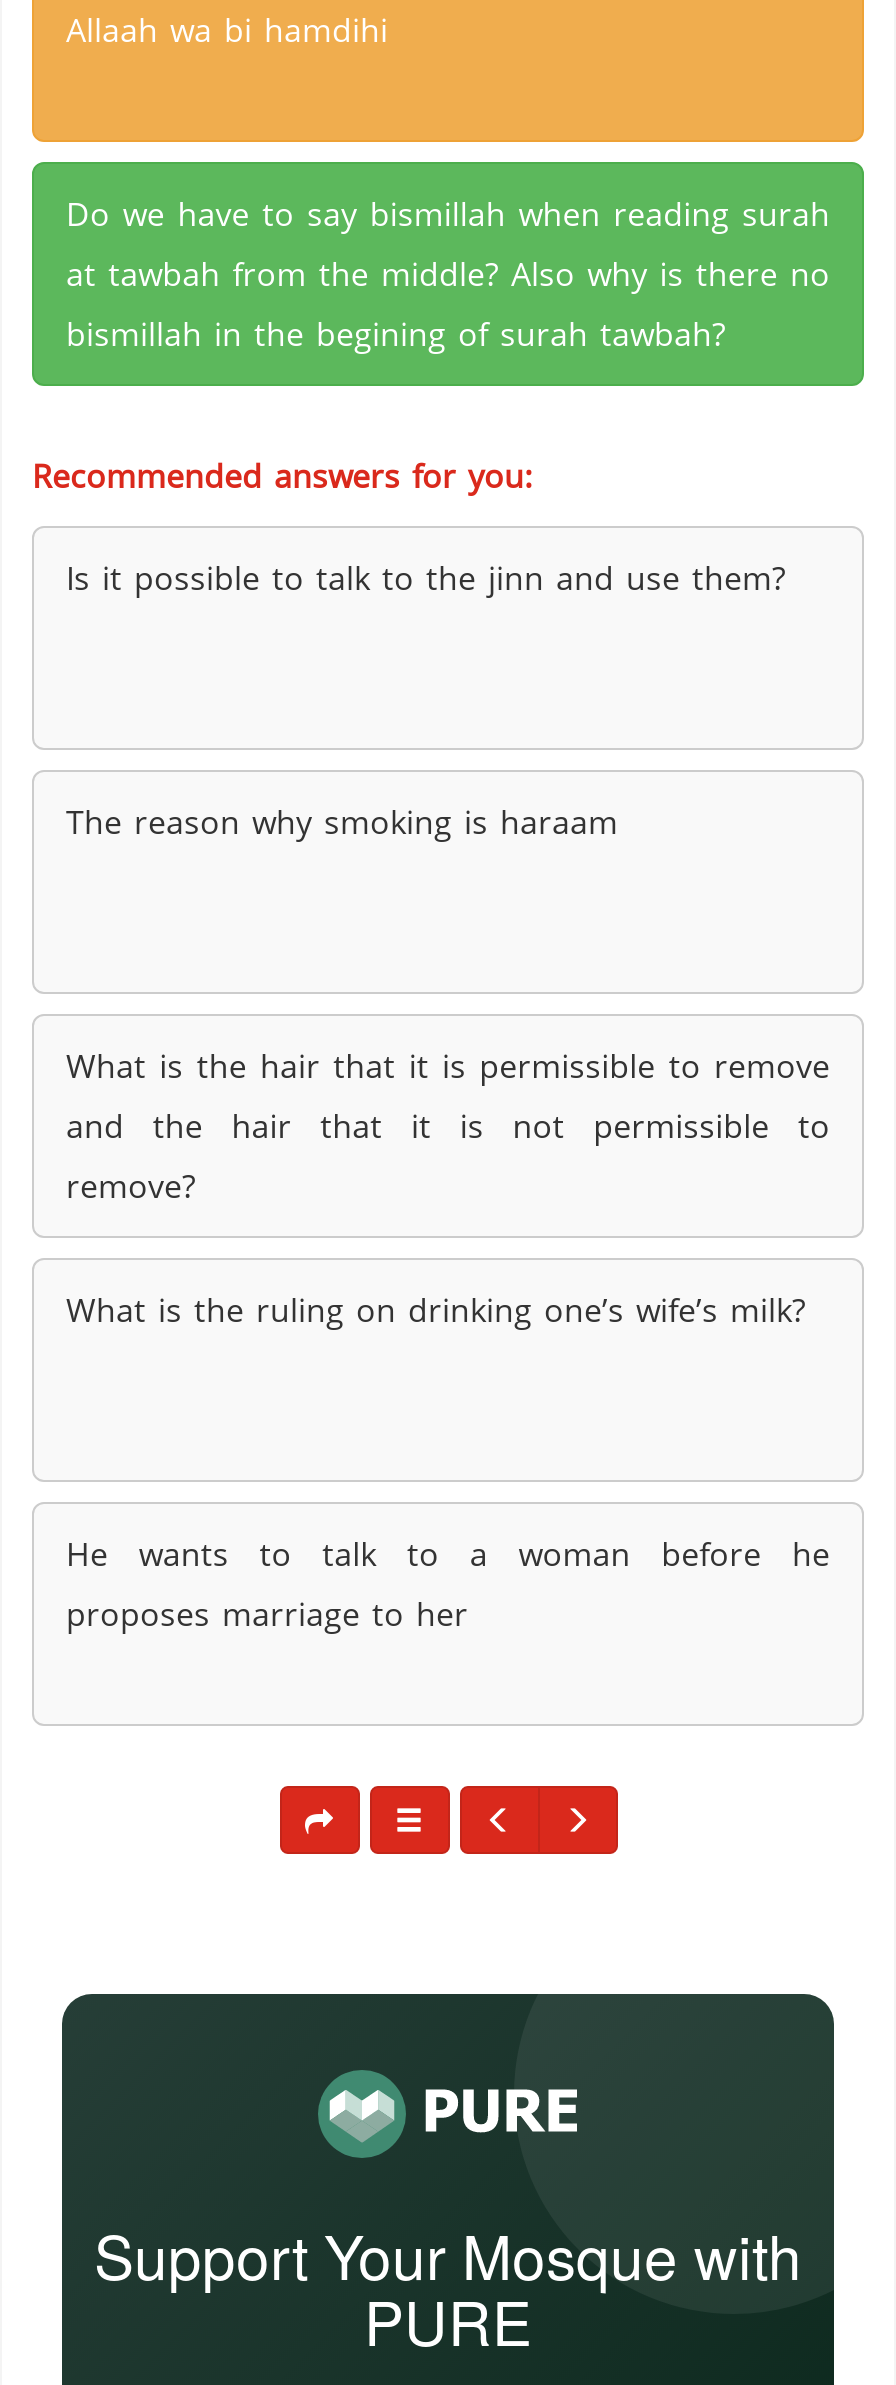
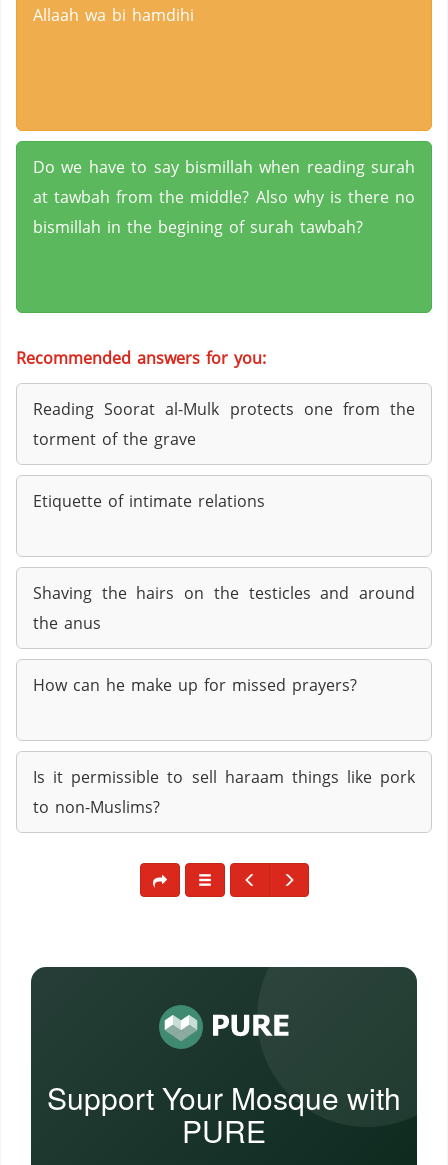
moved down: Do we have to say bismillah when reading surah | at tawbah from the middle? Also why is there no | bismillah in the begining of surah tawbah?

moved down: Recommended answers for you:

- Is it possible to talk to the jinn and use them?
+ Reading Soorat al-Mulk protects one from the
+ torment of the grave

- The reason why smoking is haraam
+ Etiquette of intimate relations

- What is the hair that it is permissible to remove
- and the hair that it is not permissible to
- remove?
+ Shaving the hairs on the testicles and around
+ the anus

- What is the ruling on drinking one’s wife’s milk?
+ How can he make up for missed prayers?

- He wants to talk to a woman before he
- proposes marriage to her
+ Is it permissible to sell haraam things like pork
+ to non-Muslims?
